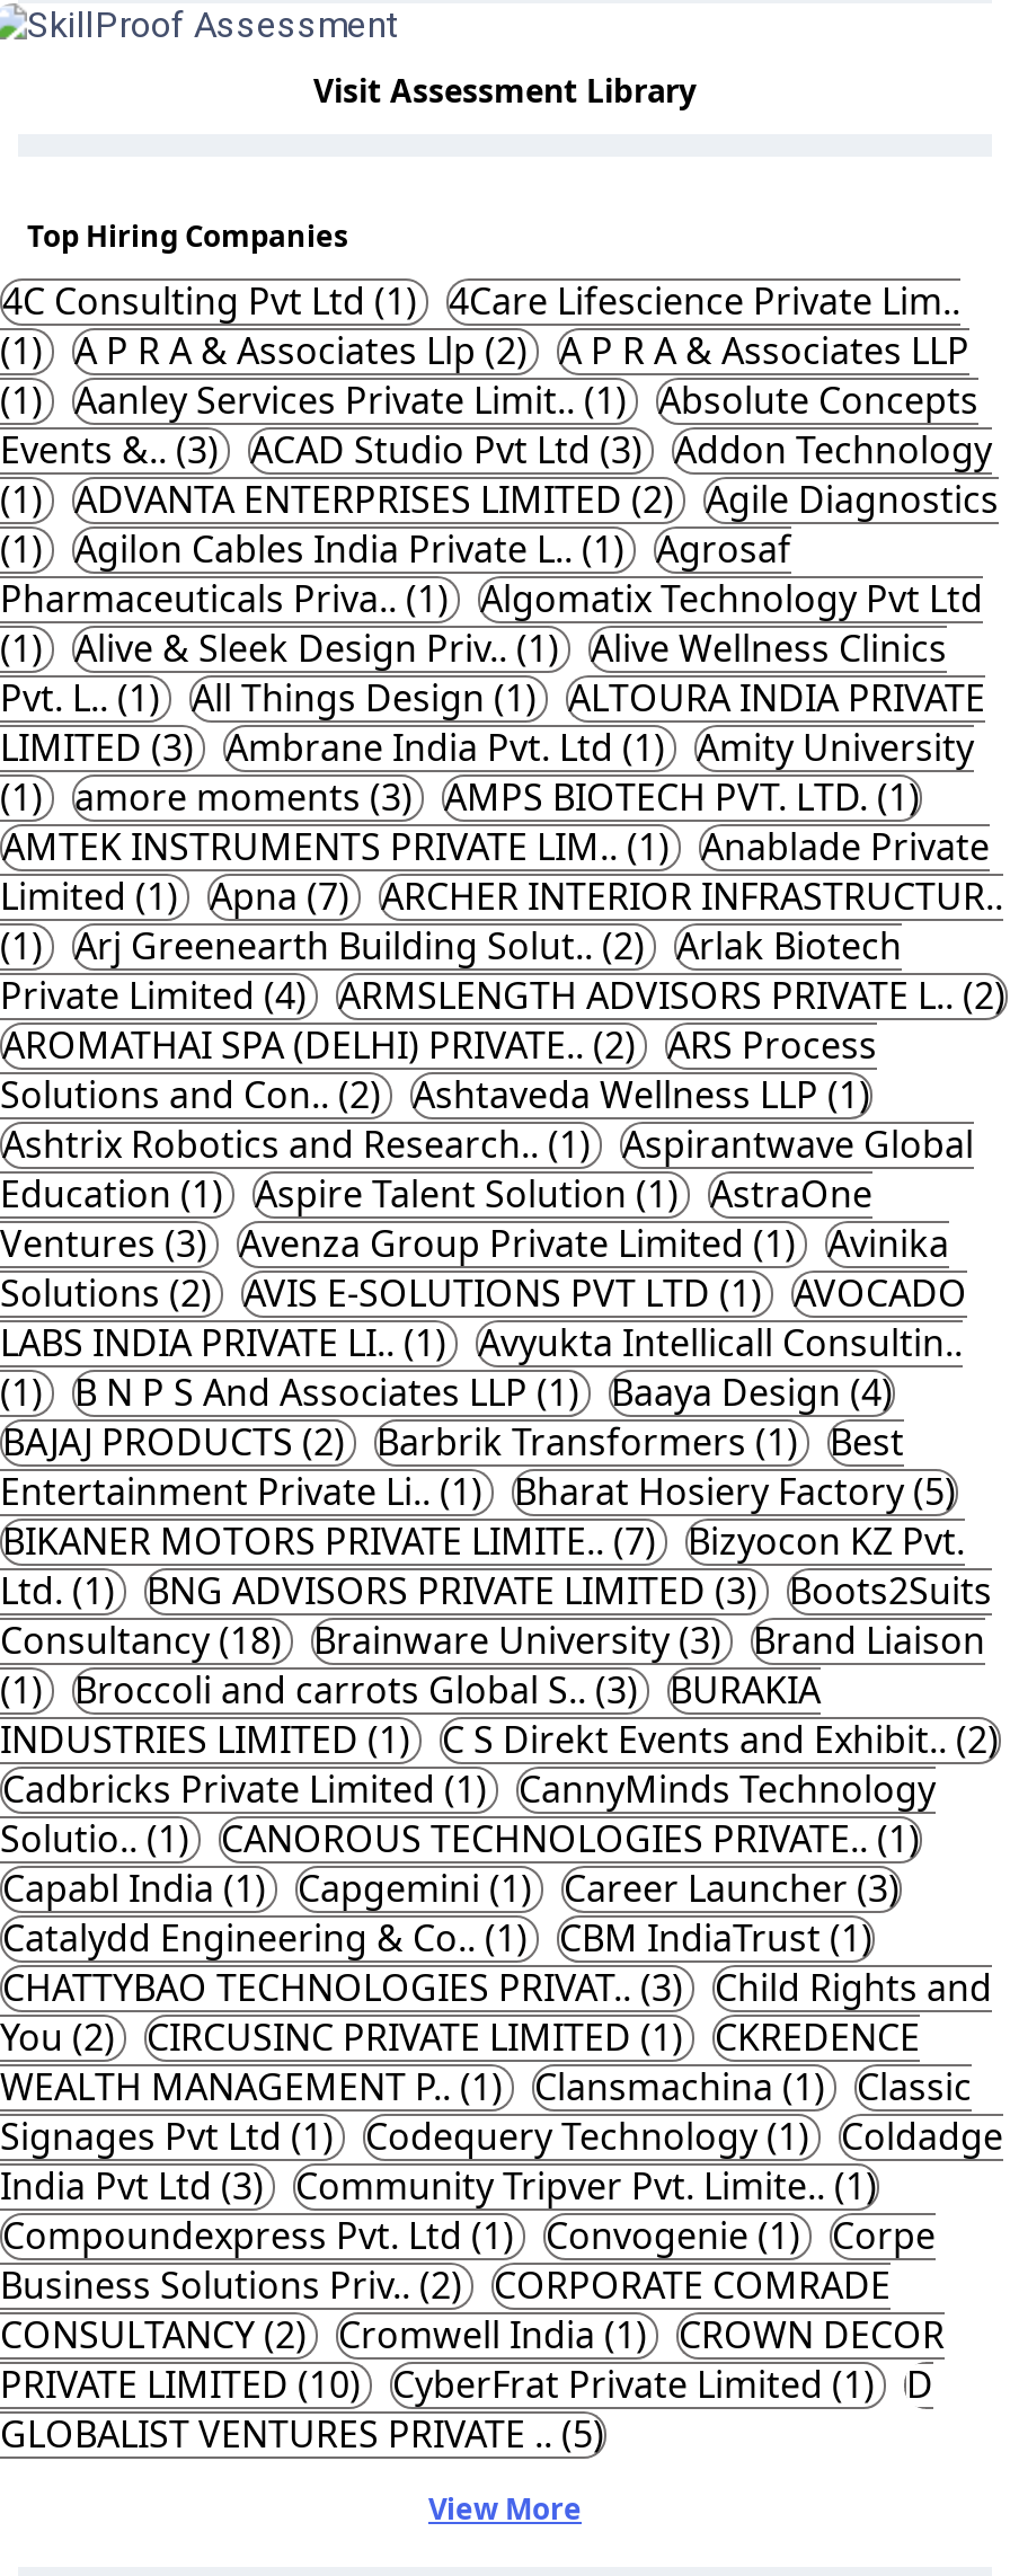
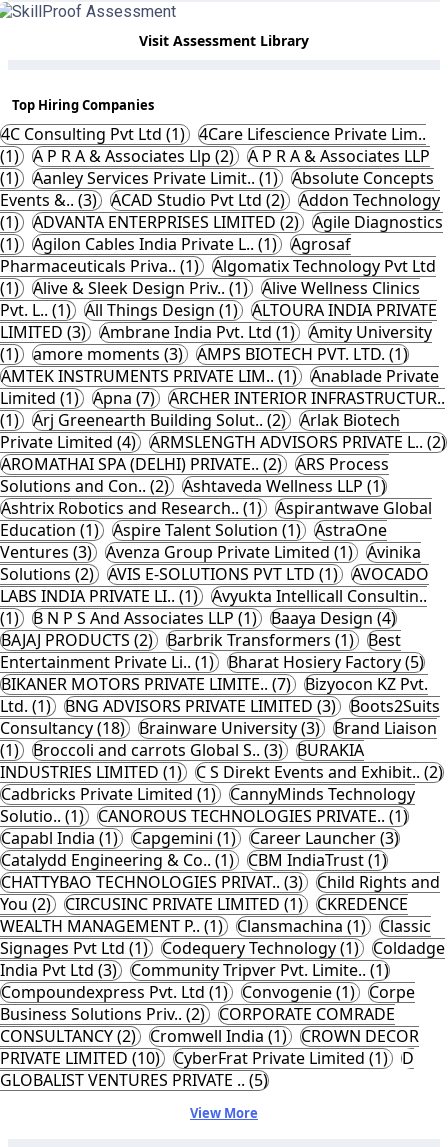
- Events &.. (3) ACAD Studio Pvt Ltd (3) Addon Technology
+ Events &.. (3) ACAD Studio Pvt Ltd (2) Addon Technology
